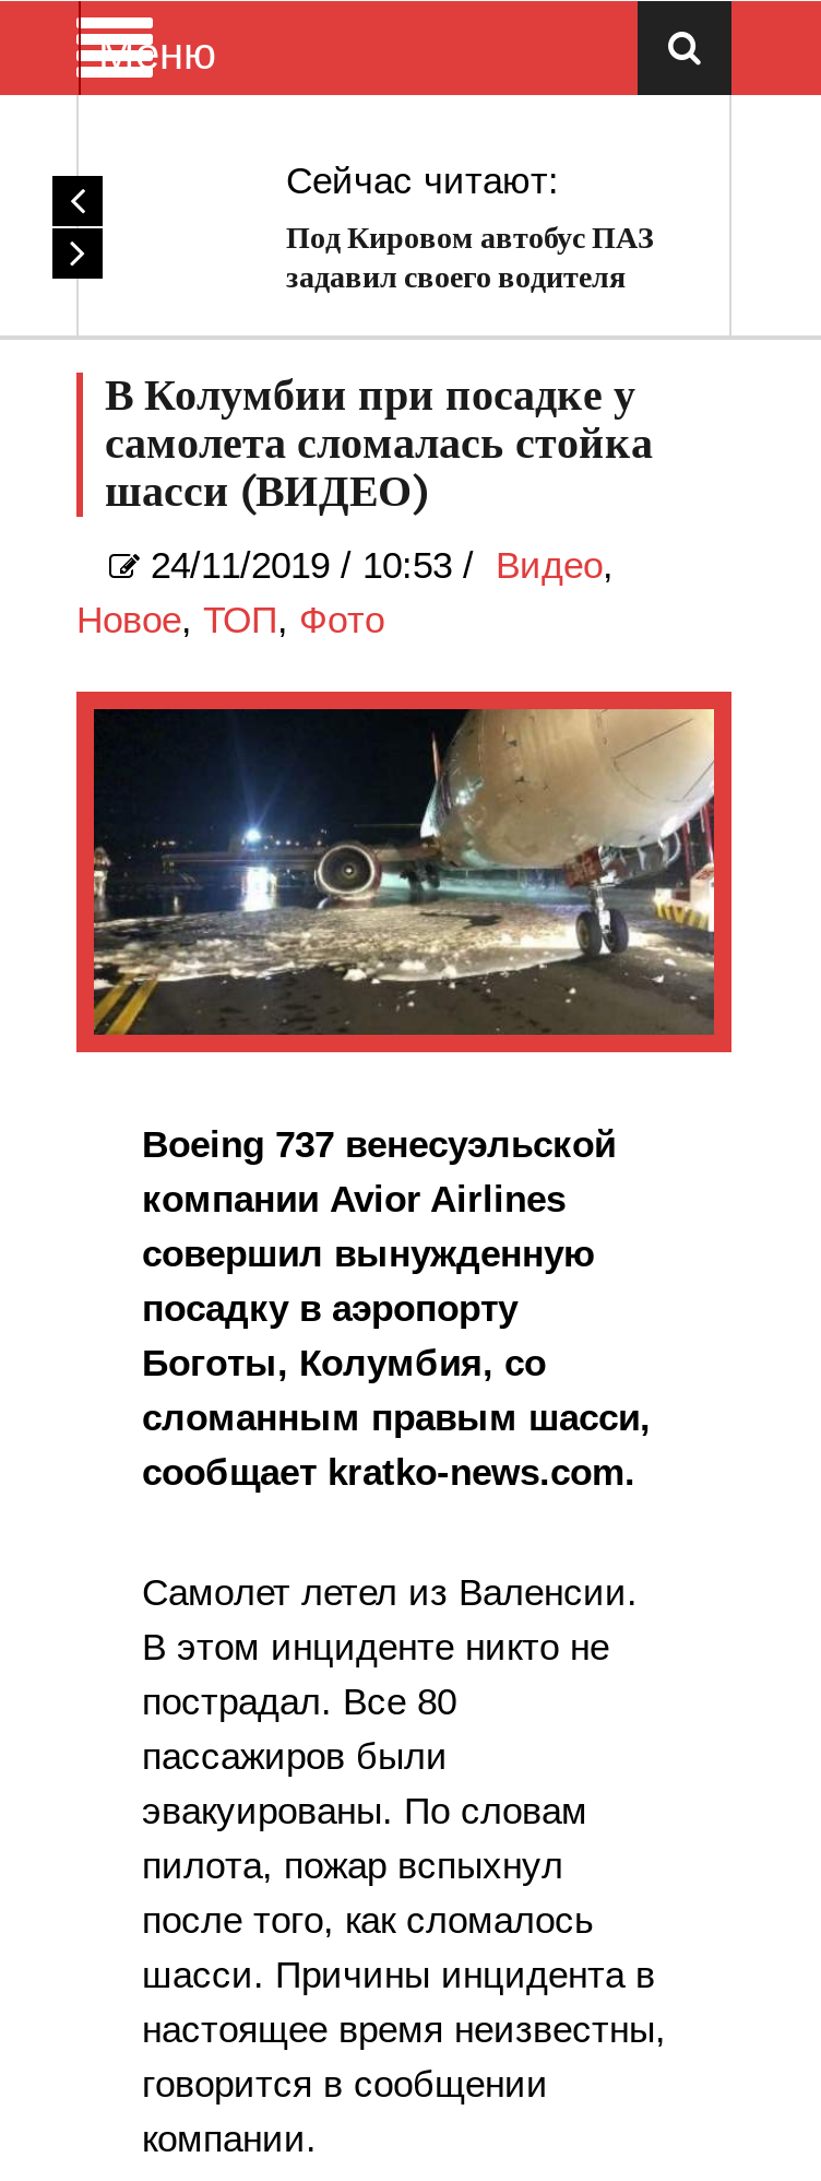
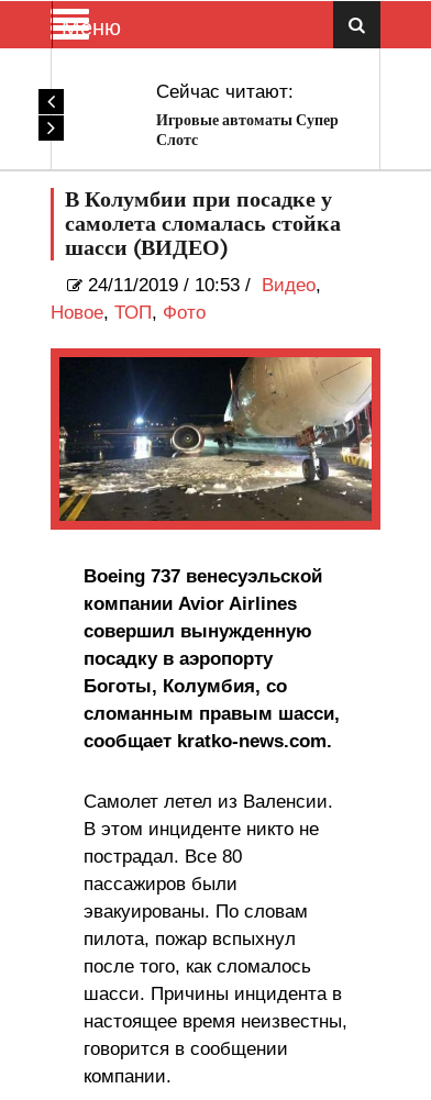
- Под Кировом автобус ПАЗ
- задавил своего водителя
+ Игровые автоматы Супер
+ Слотс
